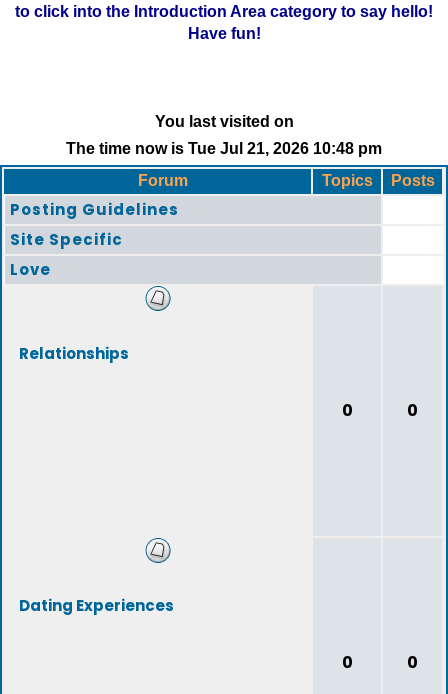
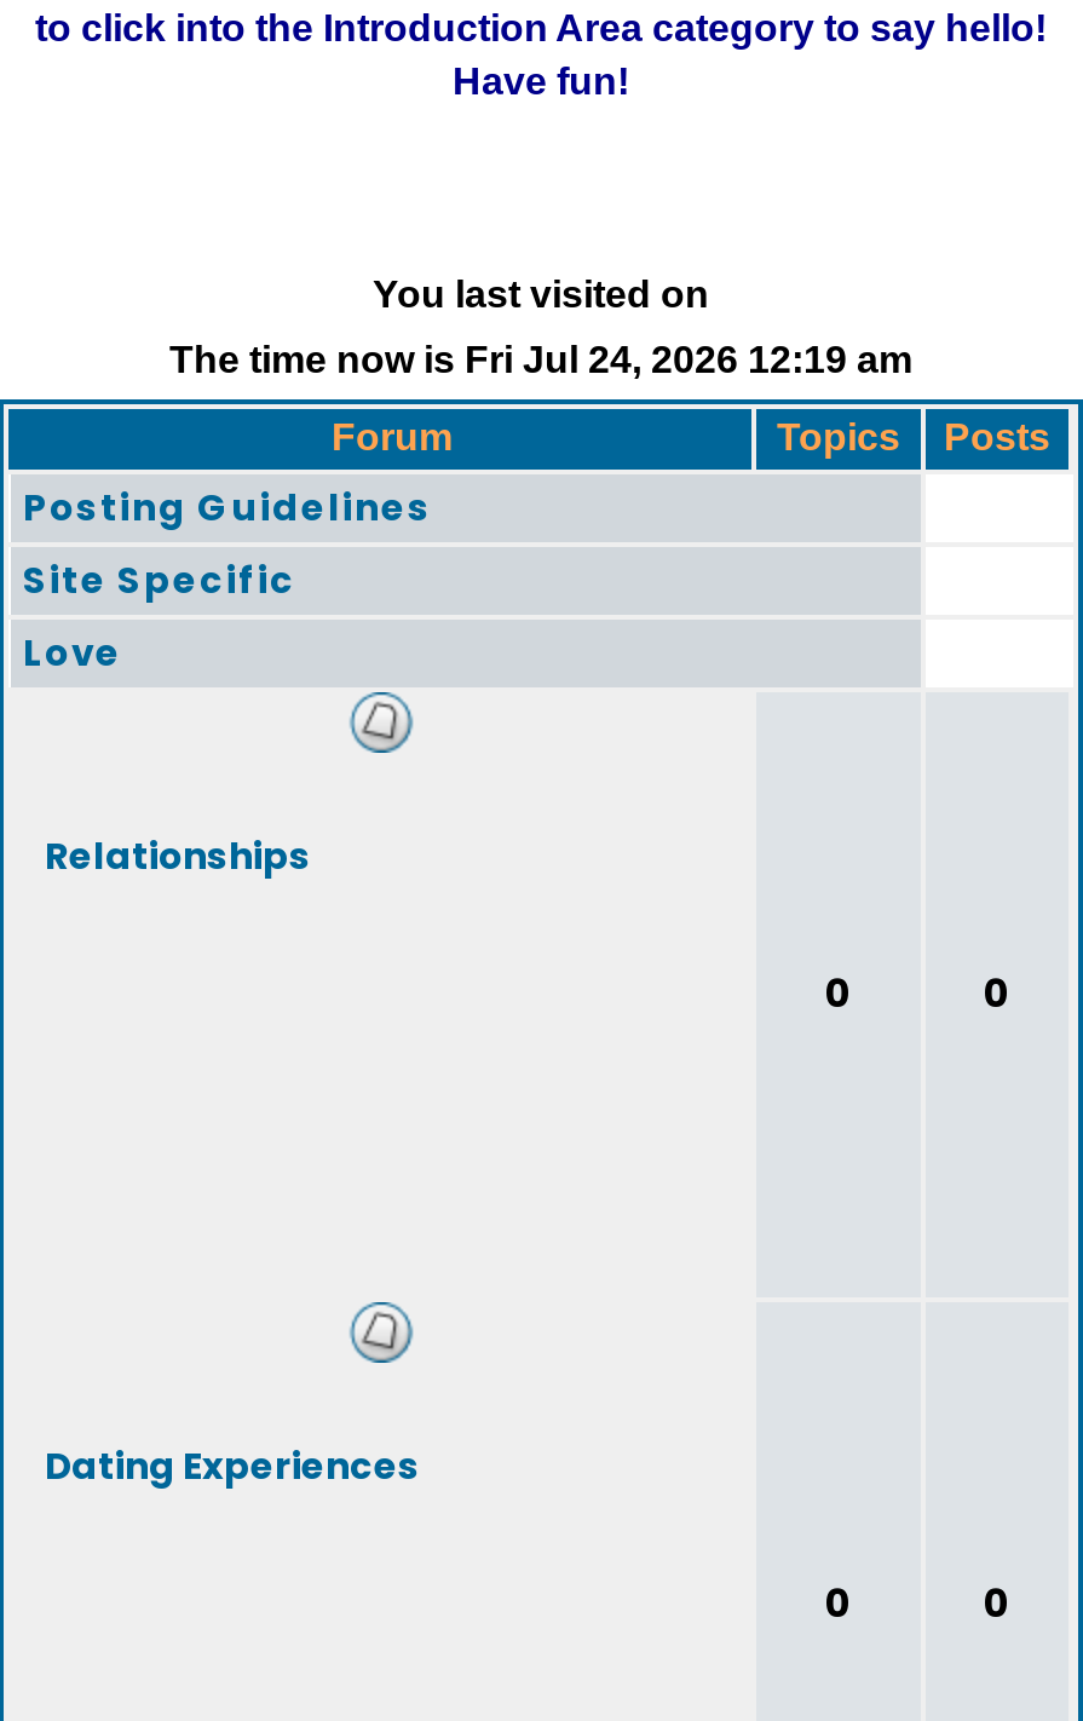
- The time now is Tue Jul 21, 2026 10:48 pm
+ The time now is Fri Jul 24, 2026 12:19 am
